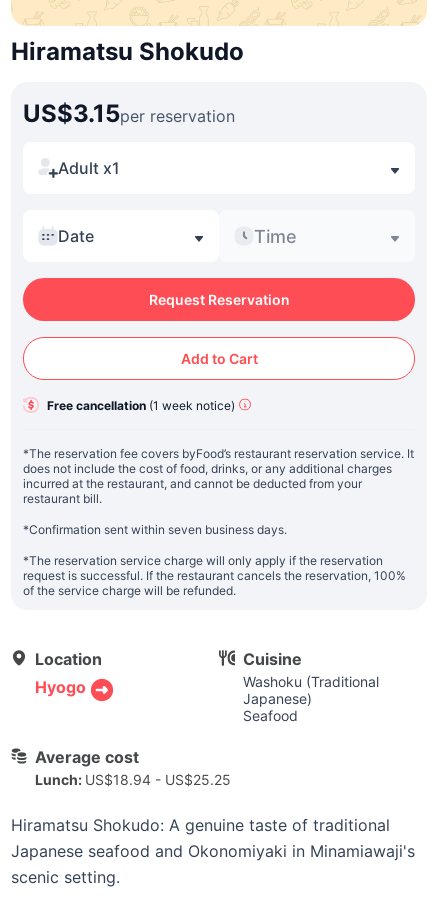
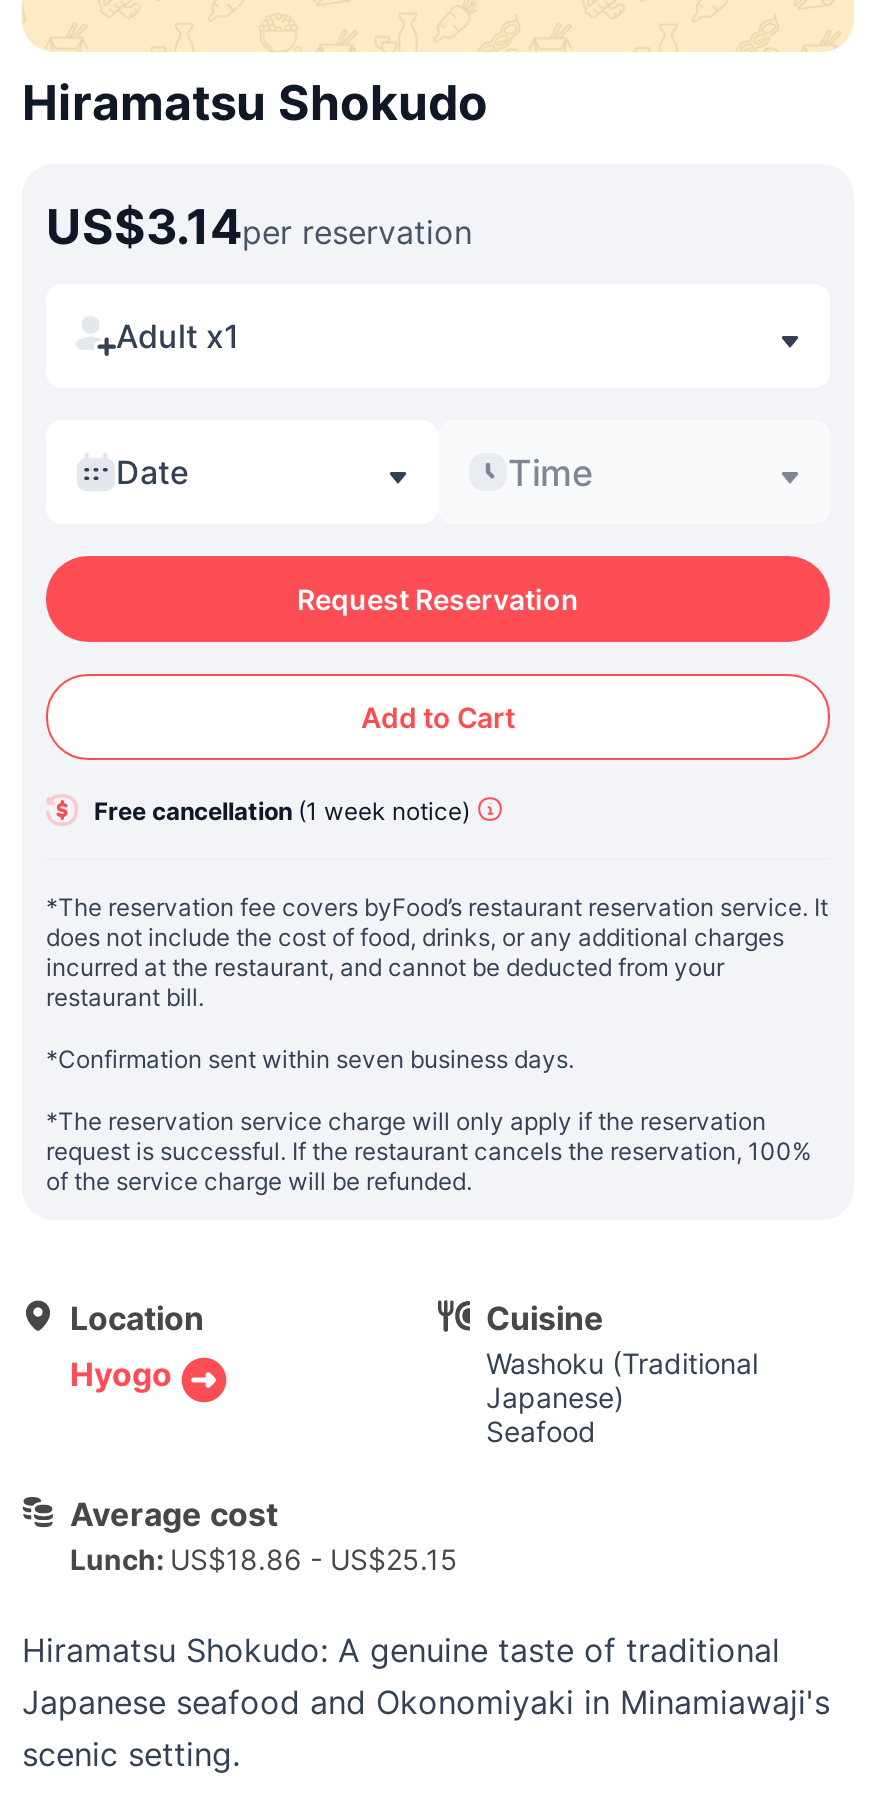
- US$3.15per reservation
+ US$3.14per reservation

- Lunch: US$18.94 - US$25.25
+ Lunch: US$18.86 - US$25.15
